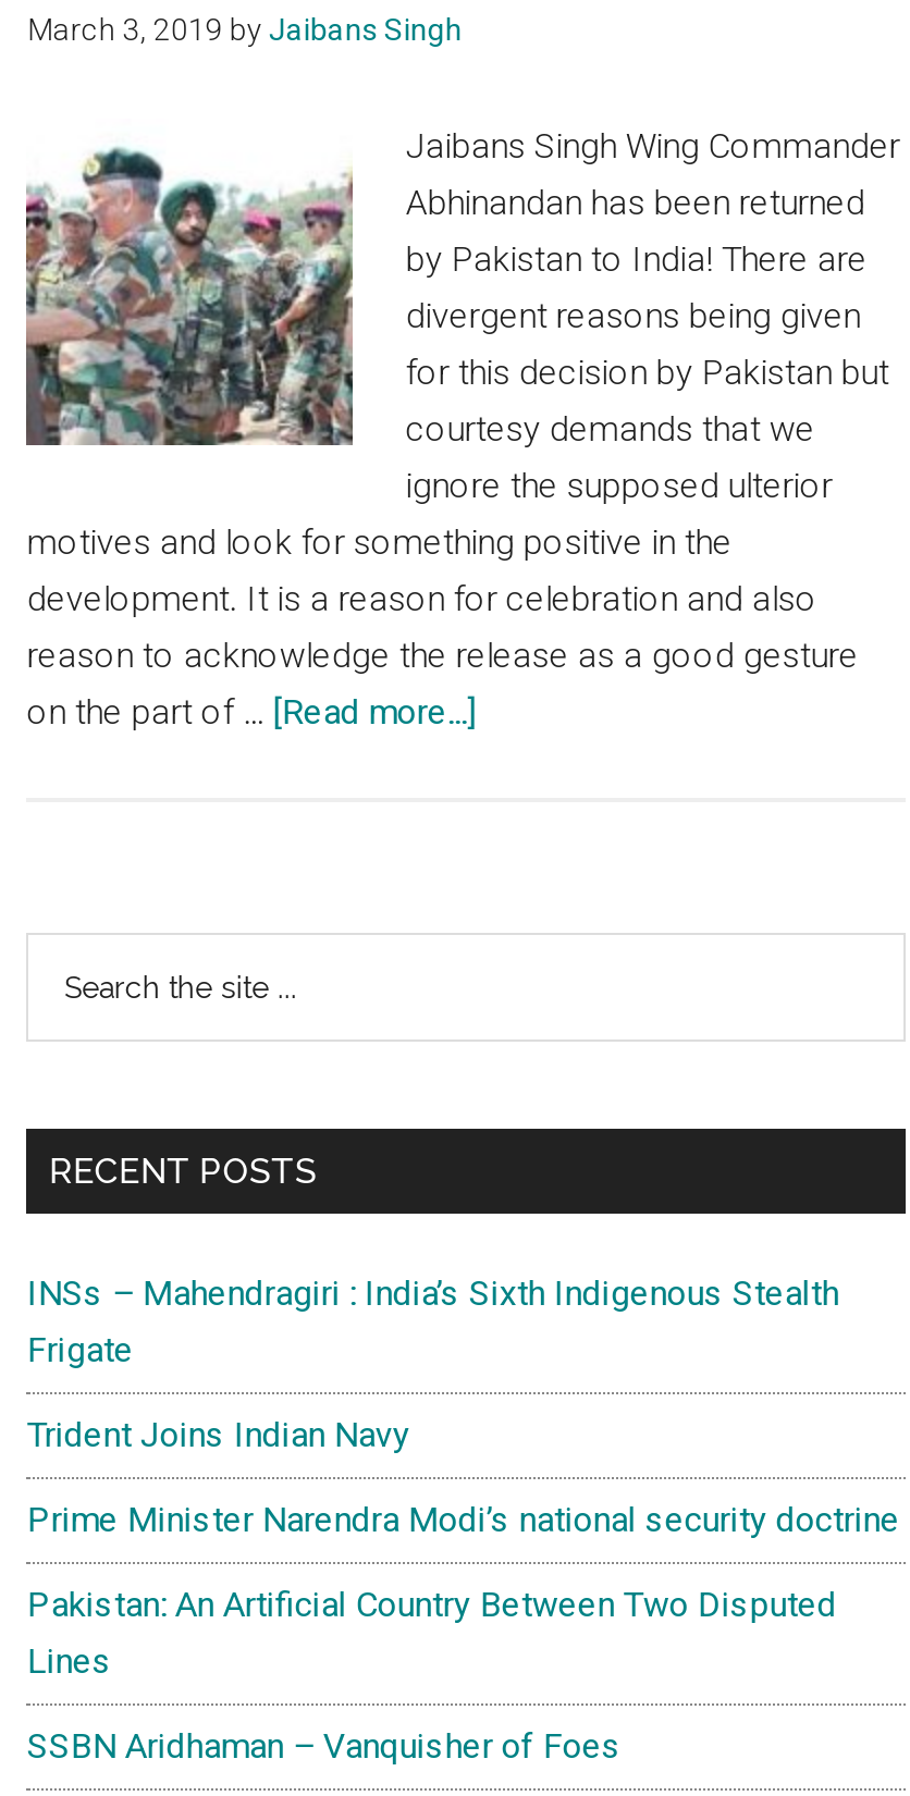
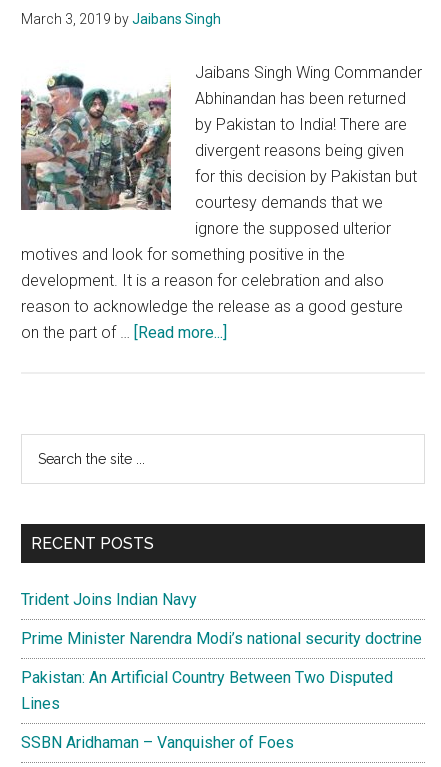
- INSs – Mahendragiri : India’s Sixth Indigenous Stealth
- Frigate
